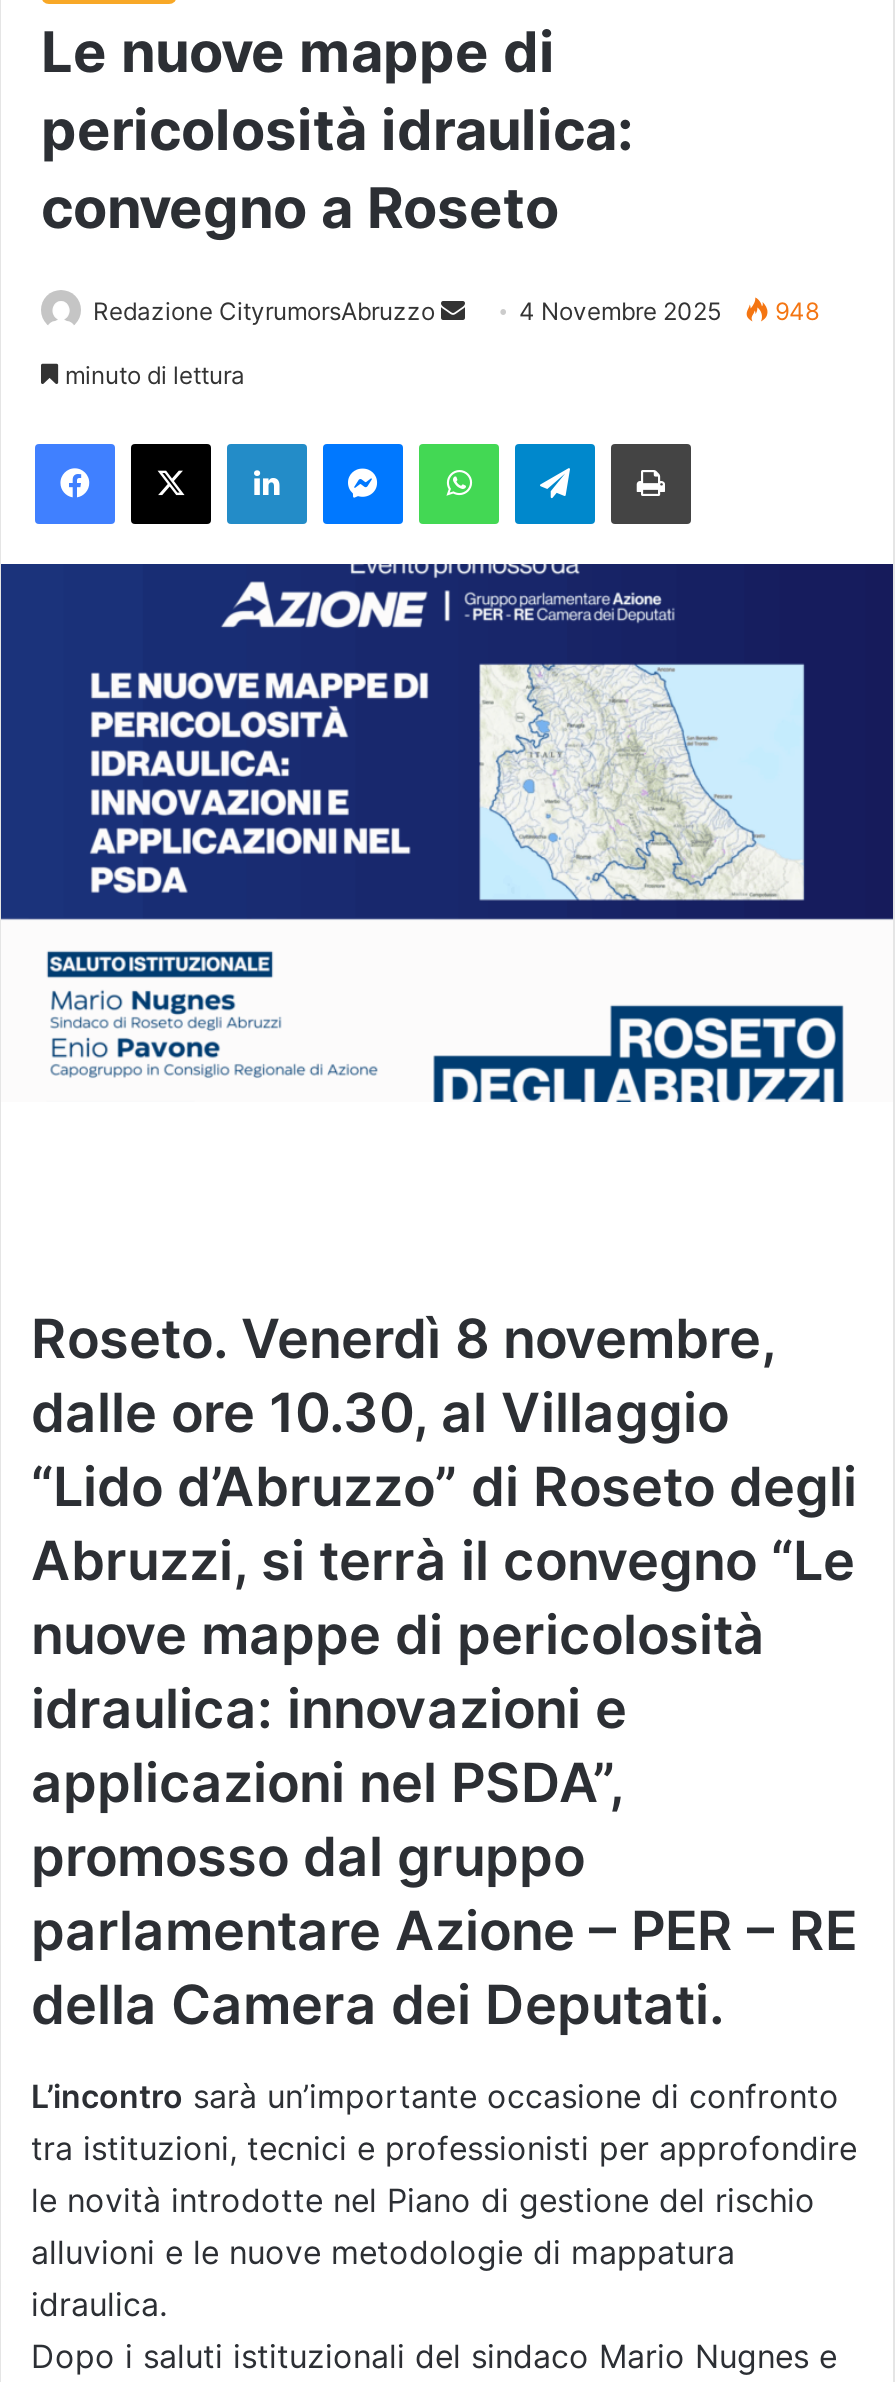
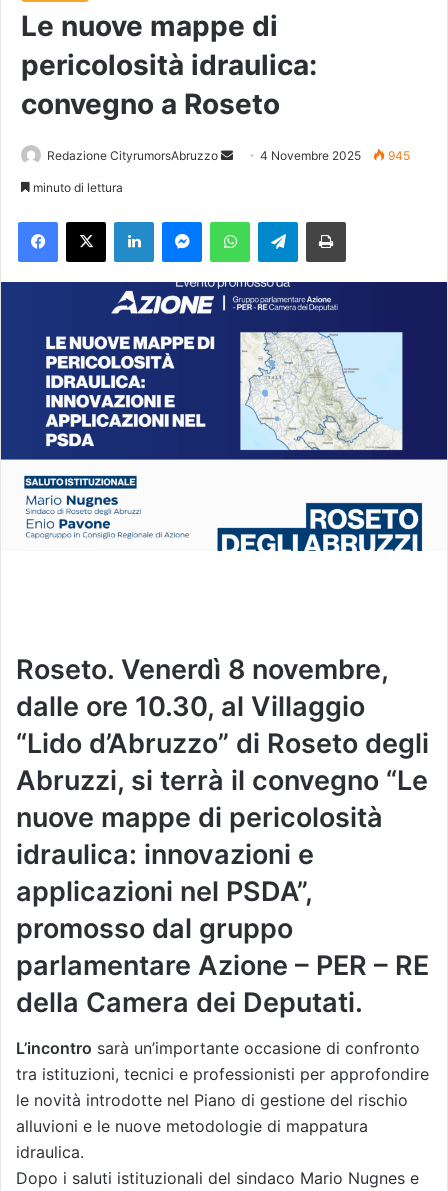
- 948
+ 945
